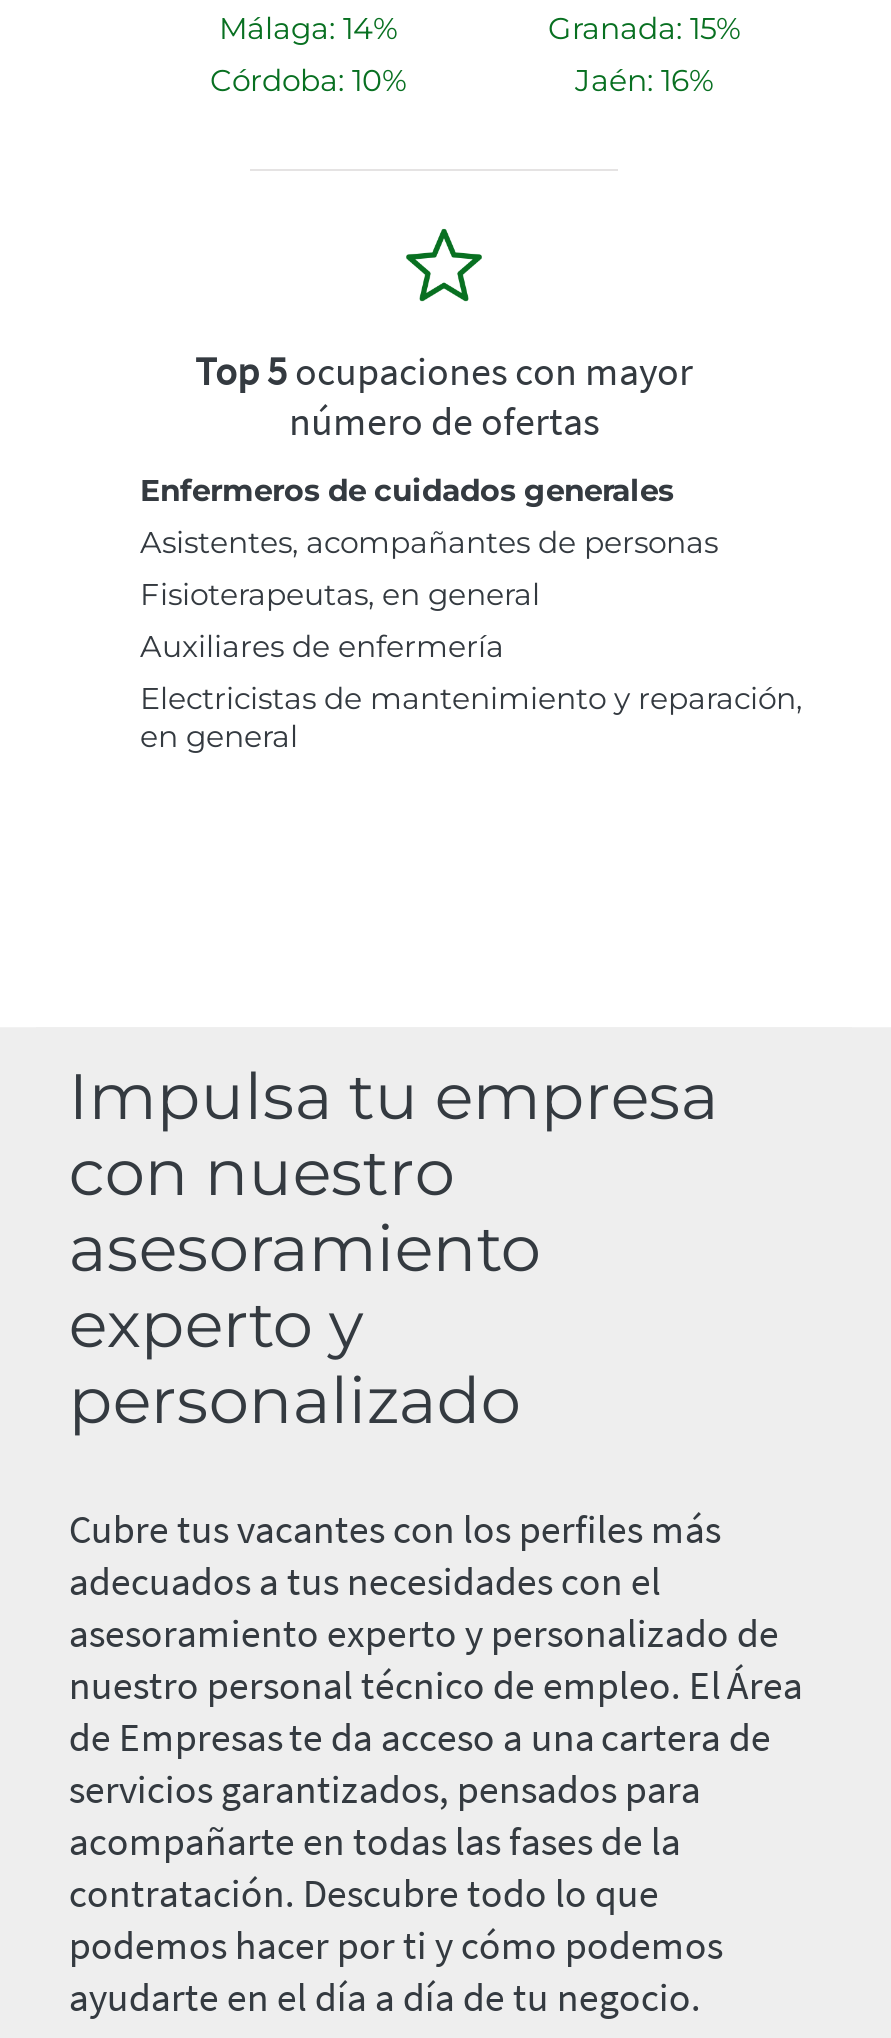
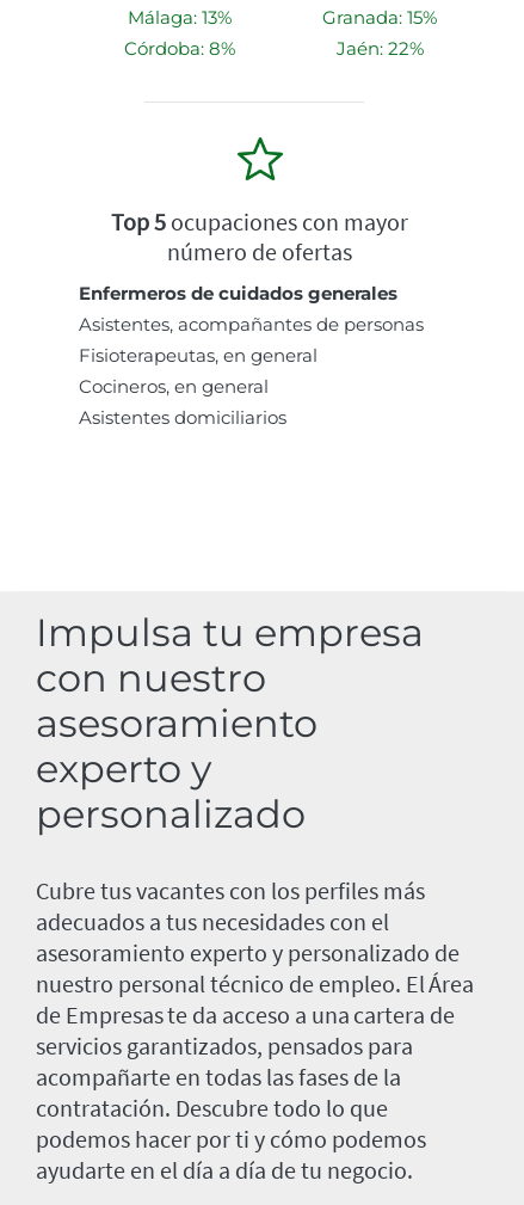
- Málaga: 14%
+ Málaga: 13%

- Córdoba: 10%
+ Córdoba: 8%

- Jaén: 16%
+ Jaén: 22%

- Auxiliares de enfermería
- Electricistas de mantenimiento y reparación,
- en general
+ Cocineros, en general
+ Asistentes domiciliarios
